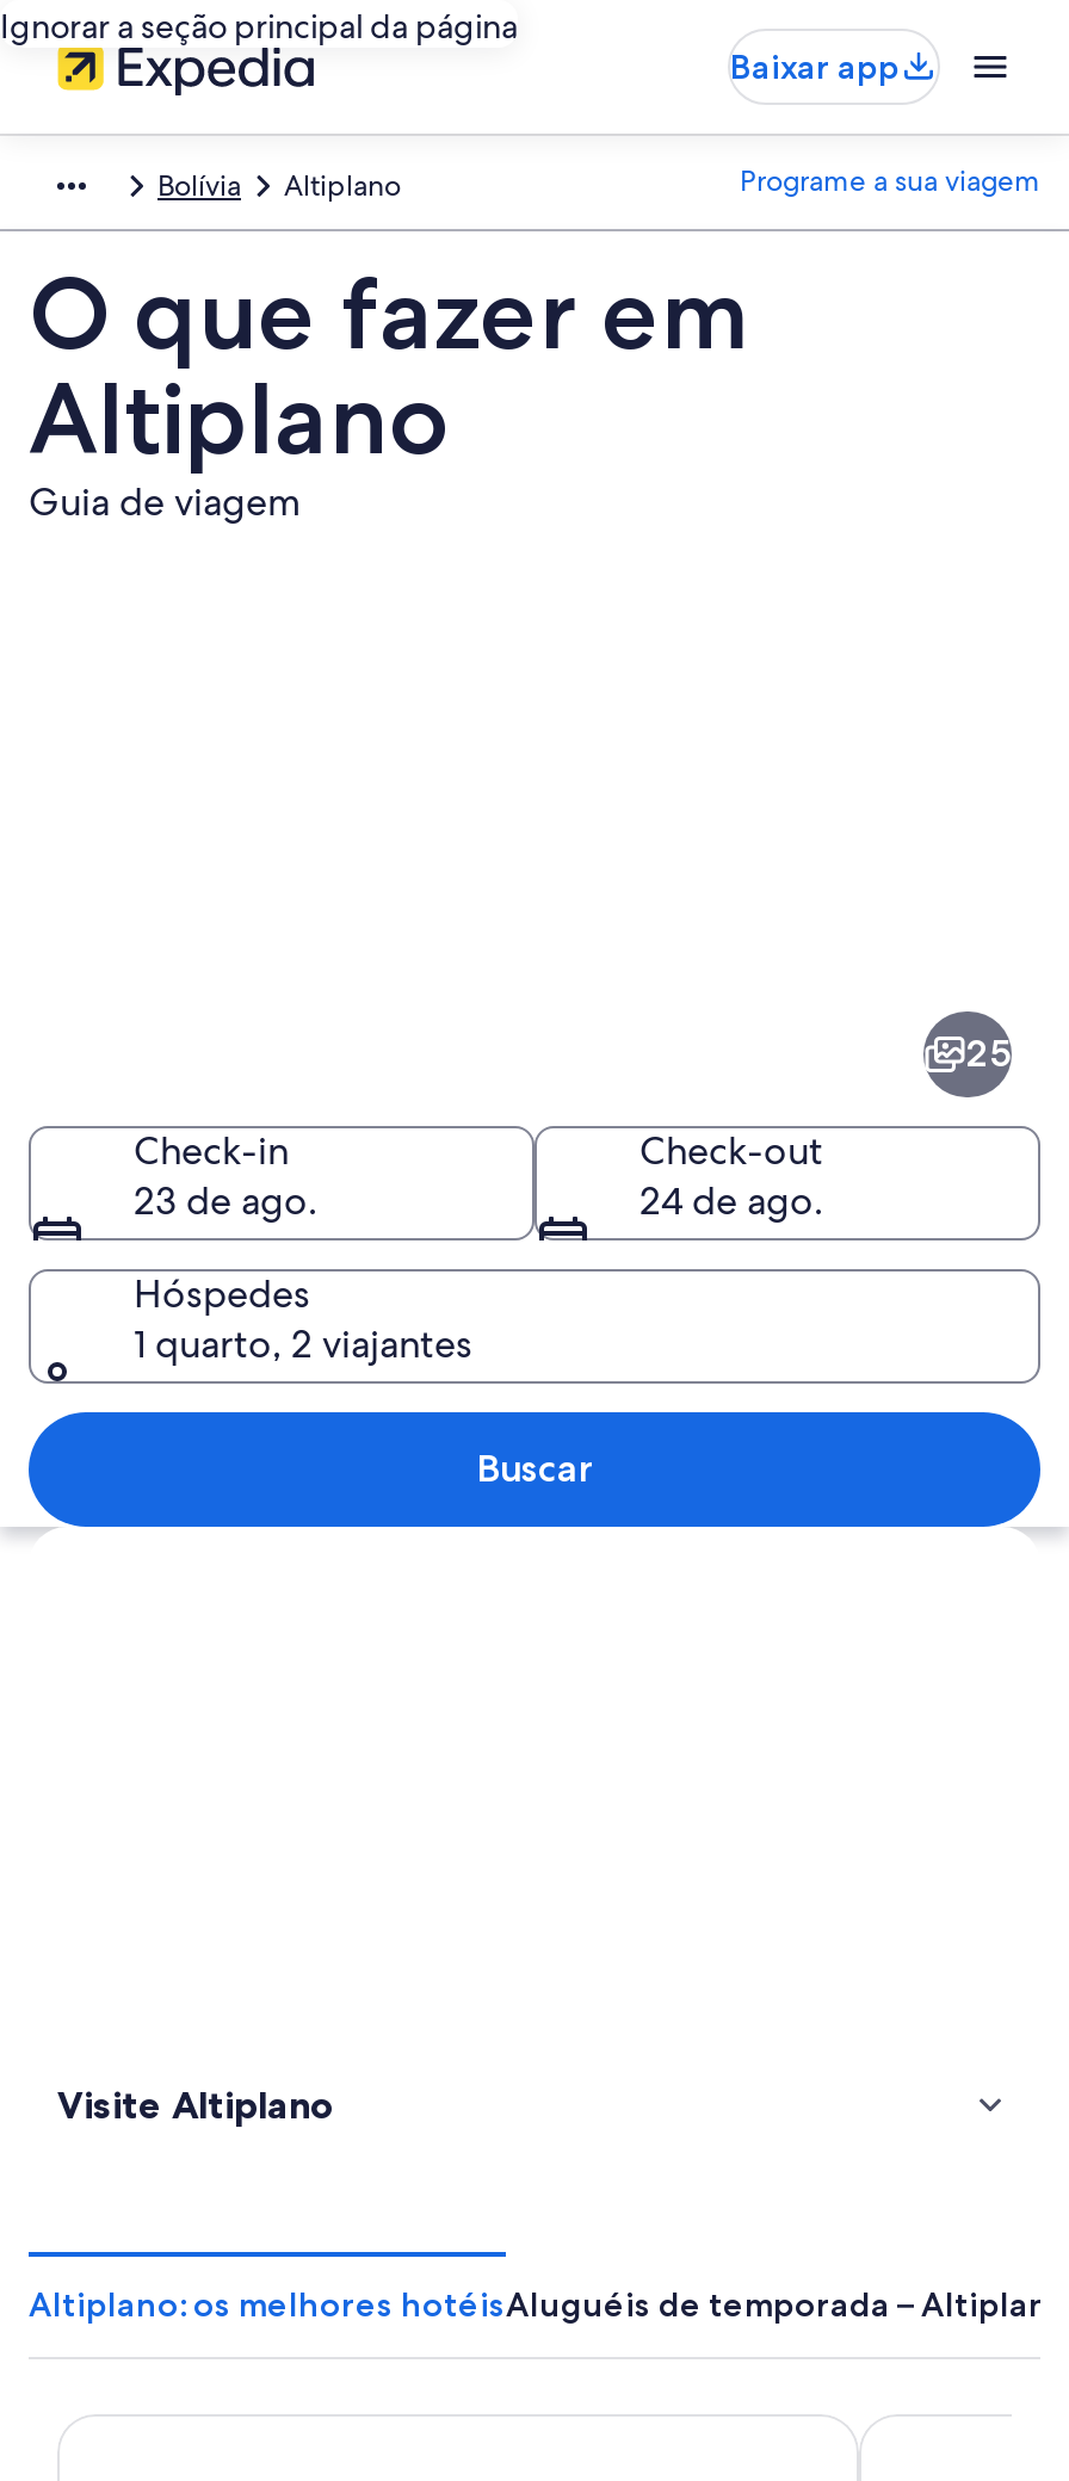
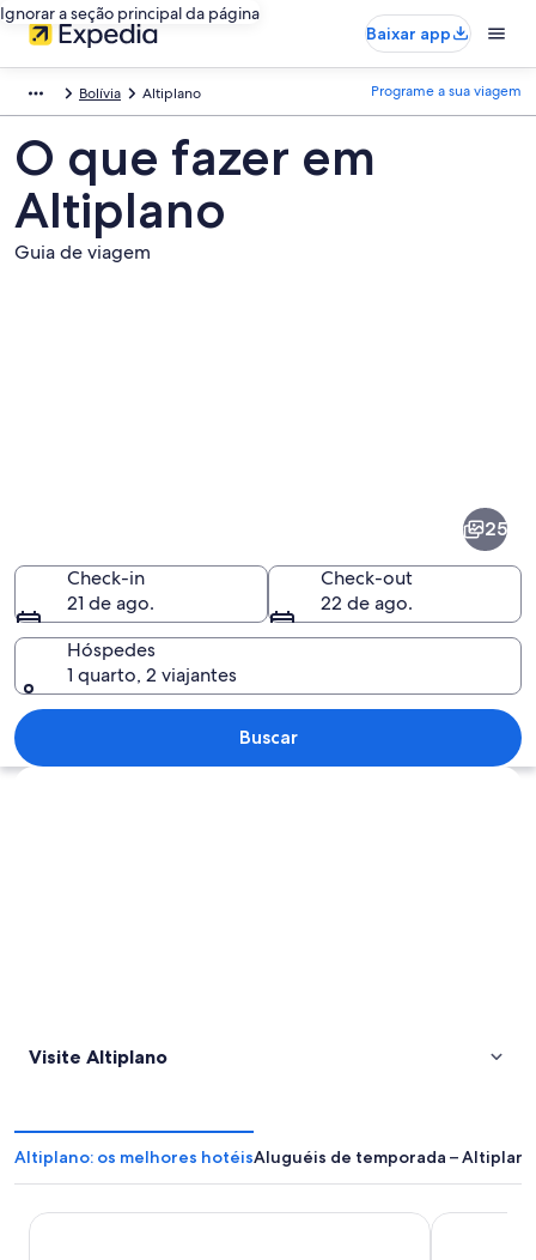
- 23 de ago.
+ 21 de ago.

- 24 de ago.
+ 22 de ago.
